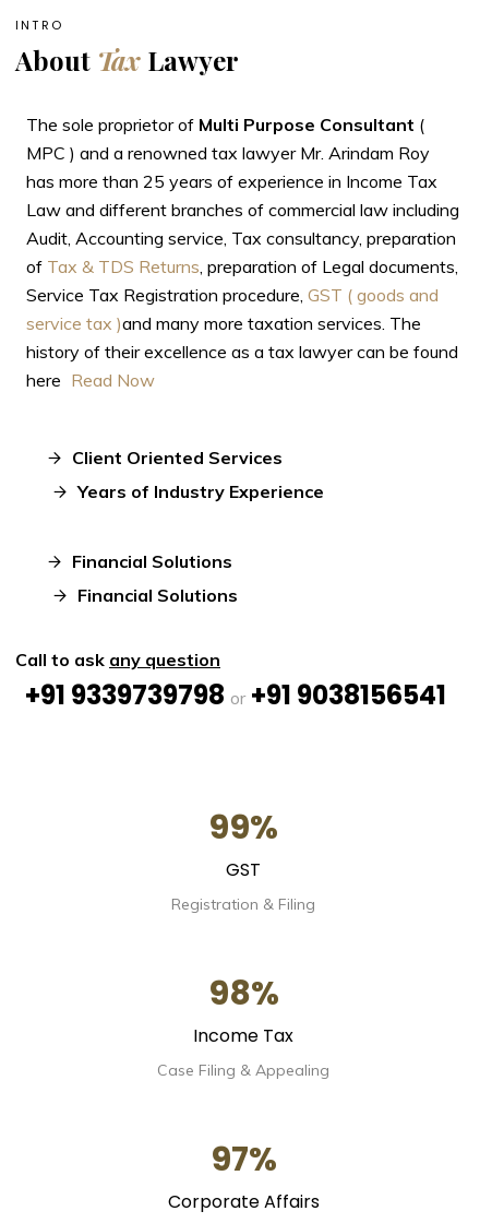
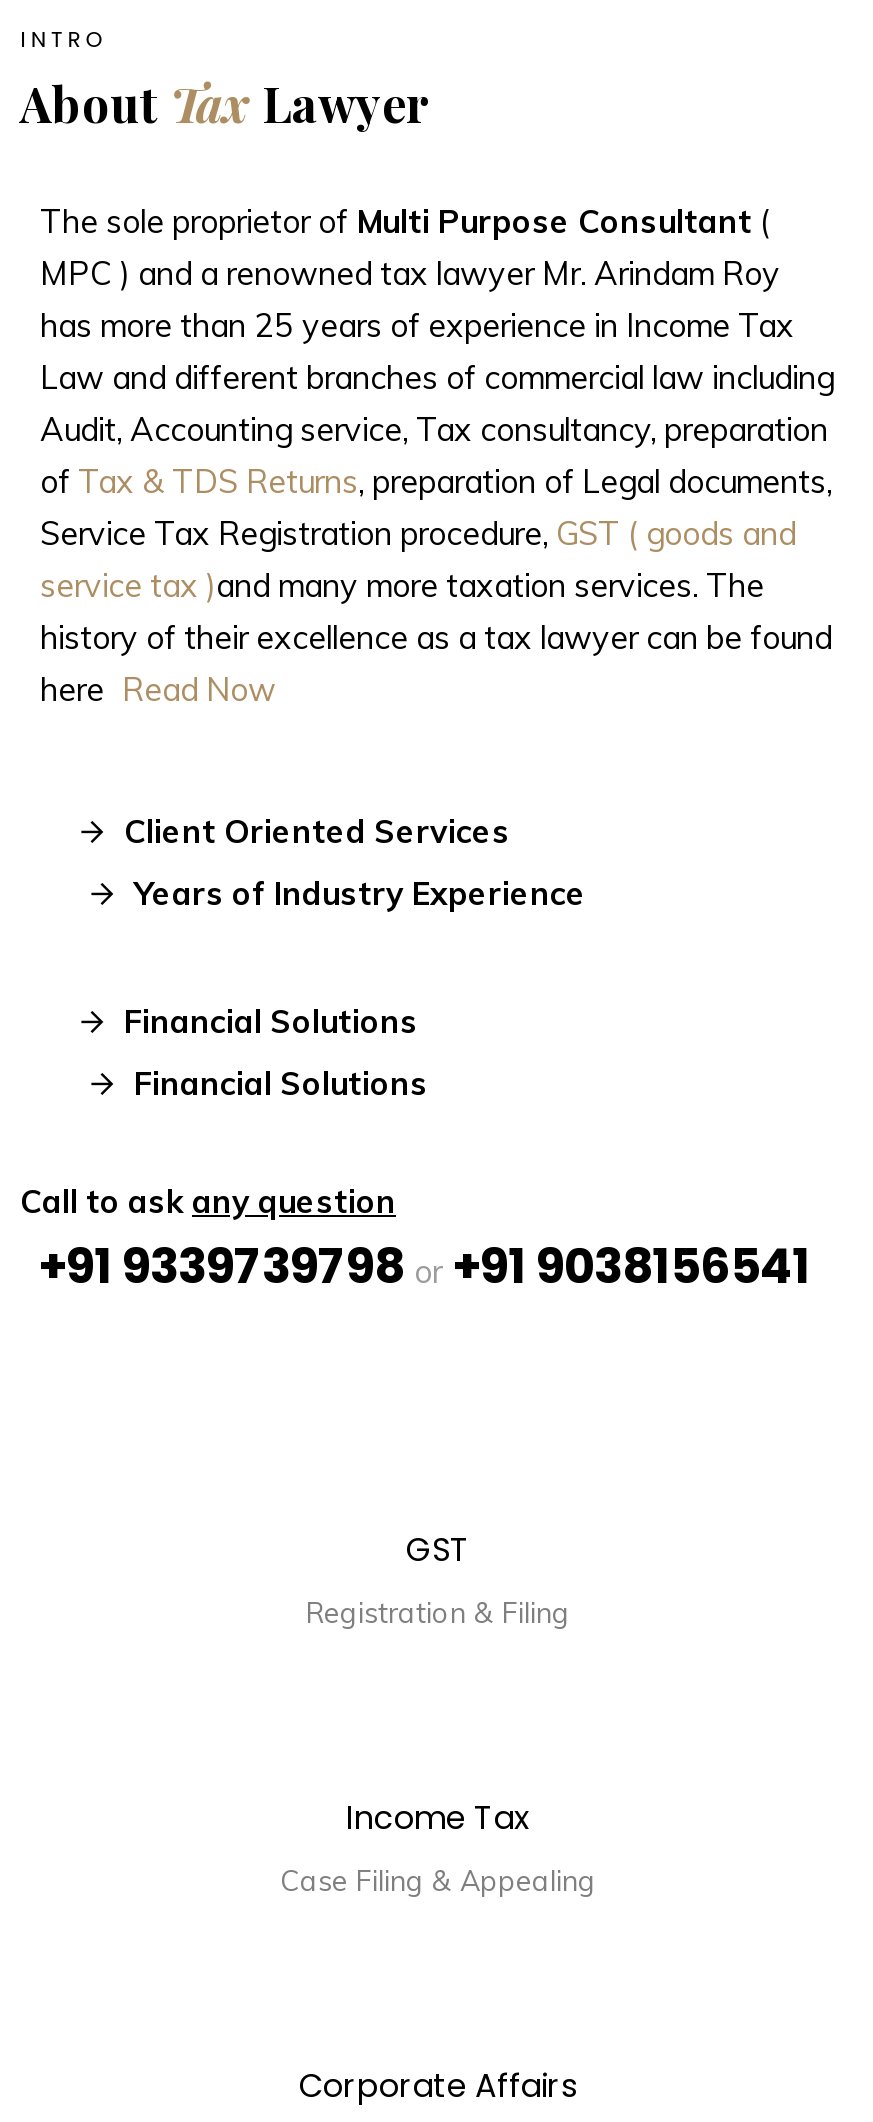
- 99%

- 98%

- 97%
